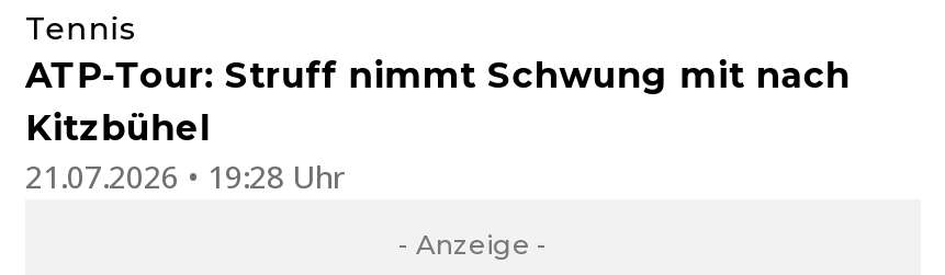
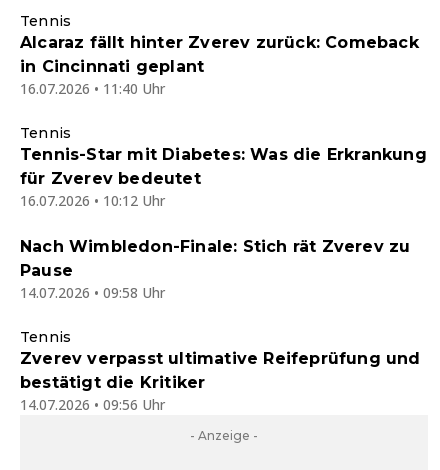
- ATP-Tour: Struff nimmt Schwung mit nach
- Kitzbühel
- 21.07.2026 • 19:28 Uhr
+ Alcaraz fällt hinter Zverev zurück: Comeback
+ in Cincinnati geplant
+ 16.07.2026 • 11:40 Uhr
+ Tennis
+ Tennis-Star mit Diabetes: Was die Erkrankung
+ für Zverev bedeutet
+ 16.07.2026 • 10:12 Uhr
+ Nach Wimbledon-Finale: Stich rät Zverev zu
+ Pause
+ 14.07.2026 • 09:58 Uhr
+ Tennis
+ Zverev verpasst ultimative Reifeprüfung und
+ bestätigt die Kritiker
+ 14.07.2026 • 09:56 Uhr
